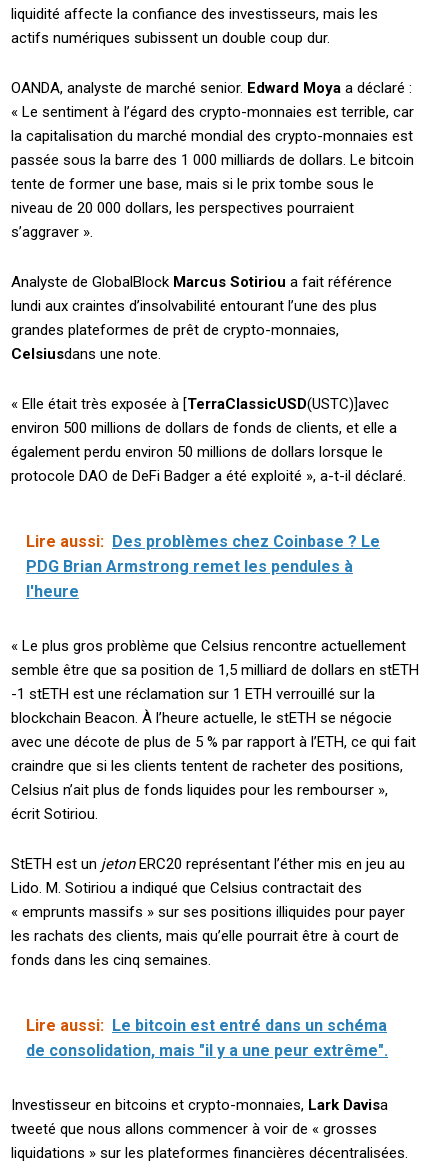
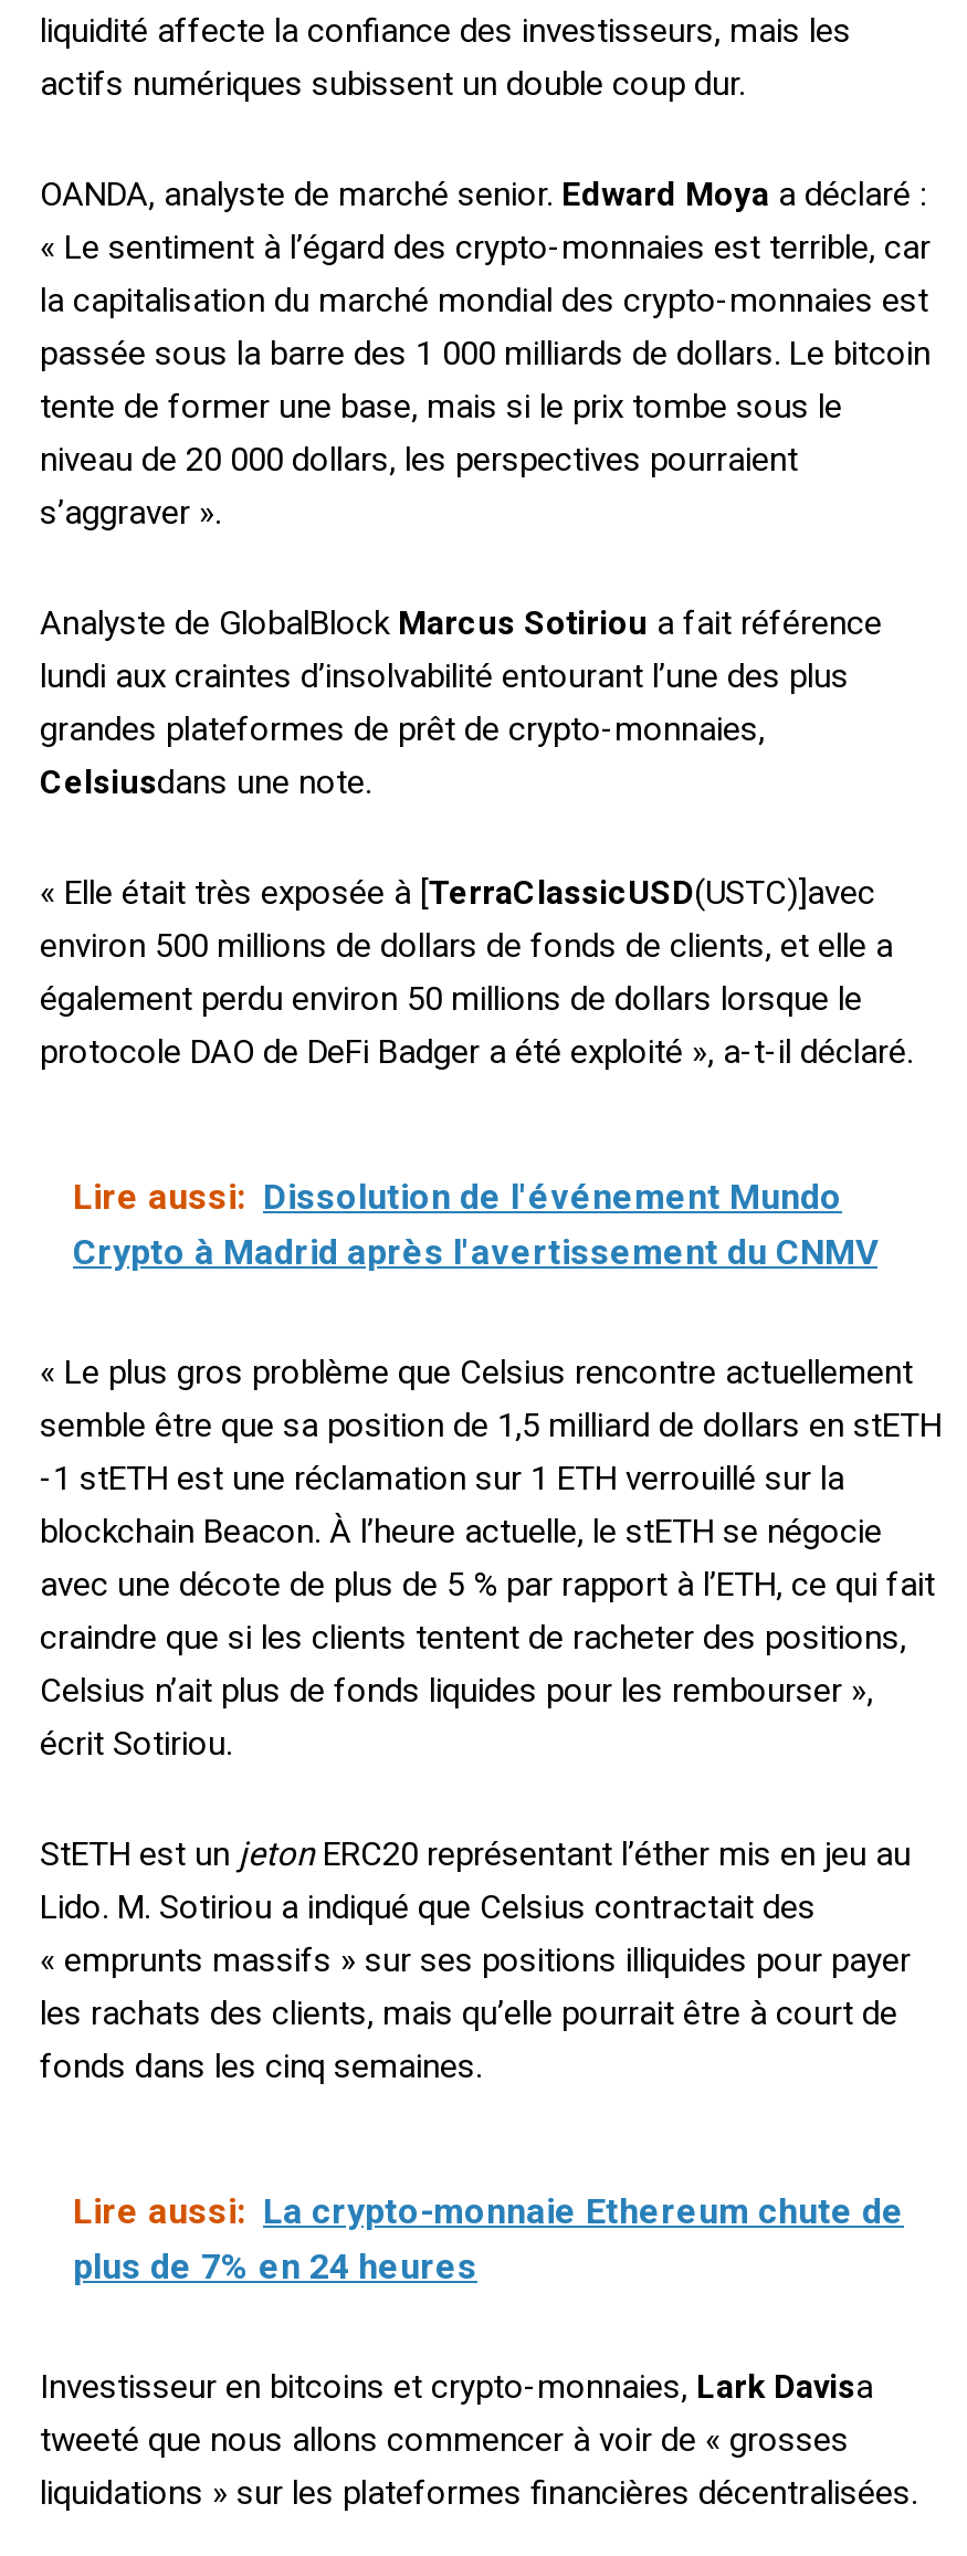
- Lire aussi: Des problèmes chez Coinbase ? Le
- PDG Brian Armstrong remet les pendules à
- l'heure
+ Lire aussi: Dissolution de l'événement Mundo
+ Crypto à Madrid après l'avertissement du CNMV

- Lire aussi: Le bitcoin est entré dans un schéma
- de consolidation, mais "il y a une peur extrême".
+ Lire aussi: La crypto-monnaie Ethereum chute de
+ plus de 7% en 24 heures
